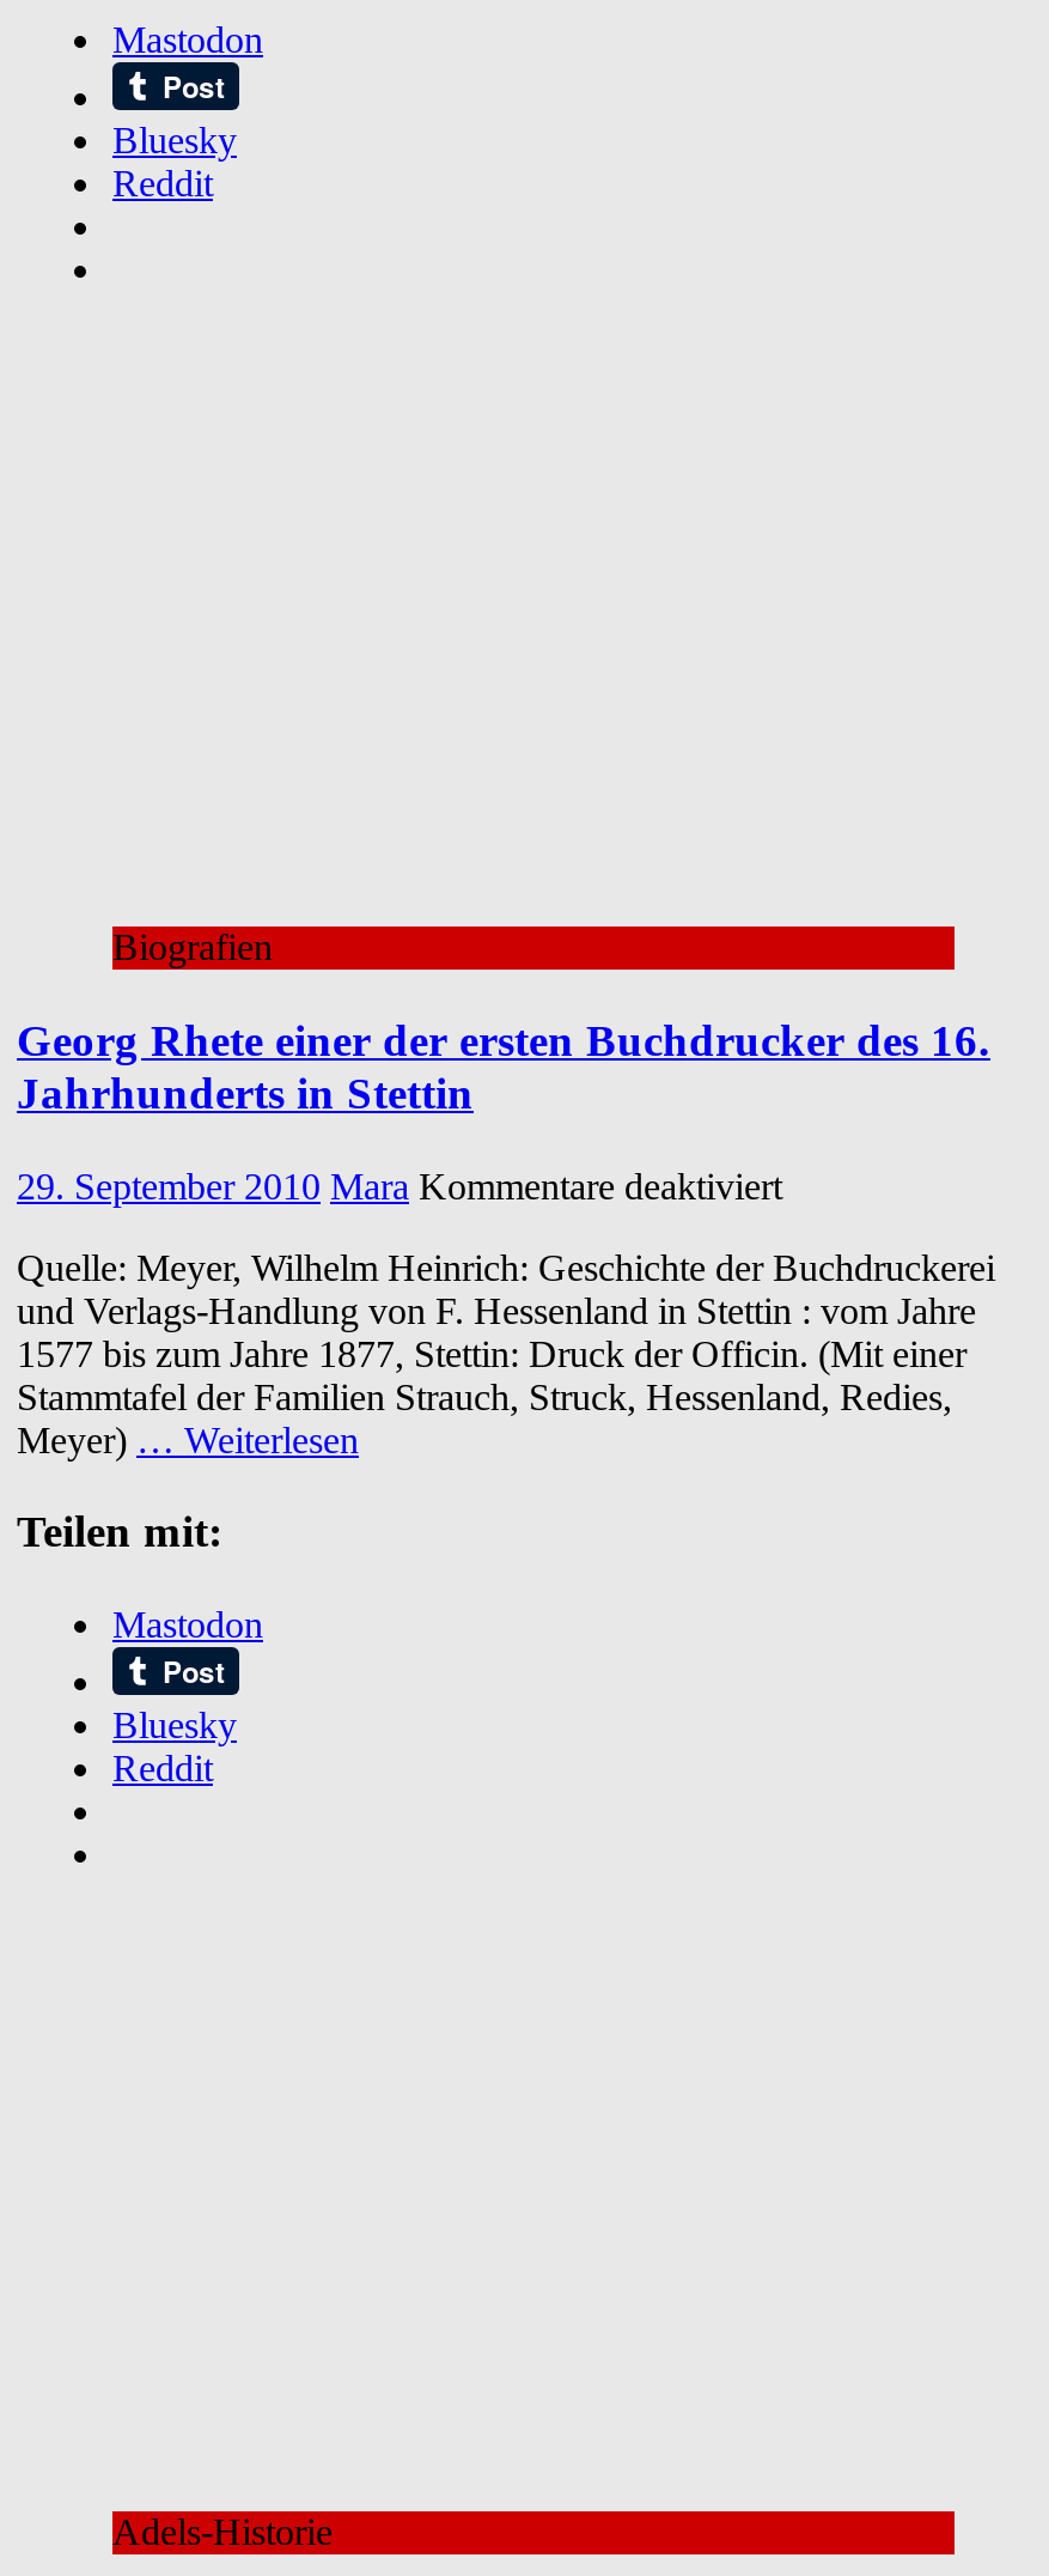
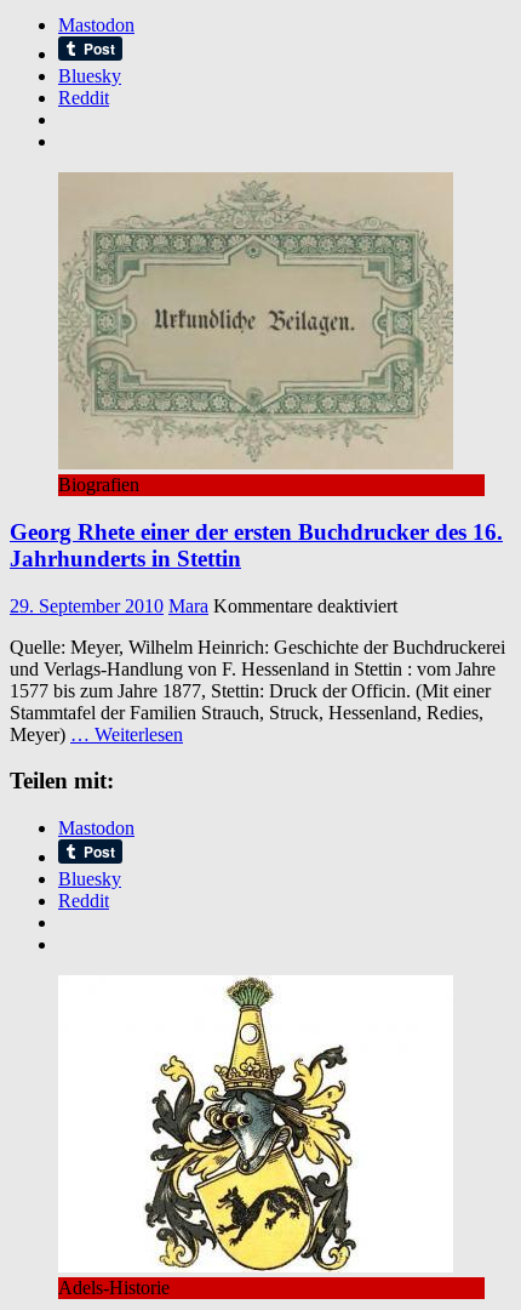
+ [image]

+ [image]
